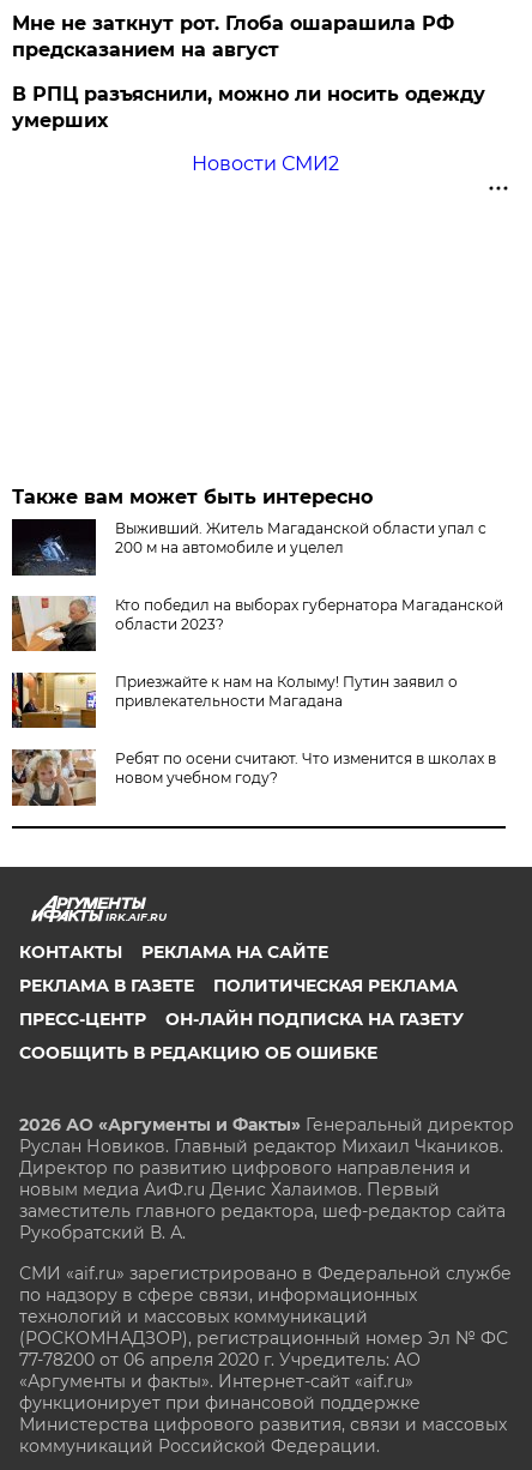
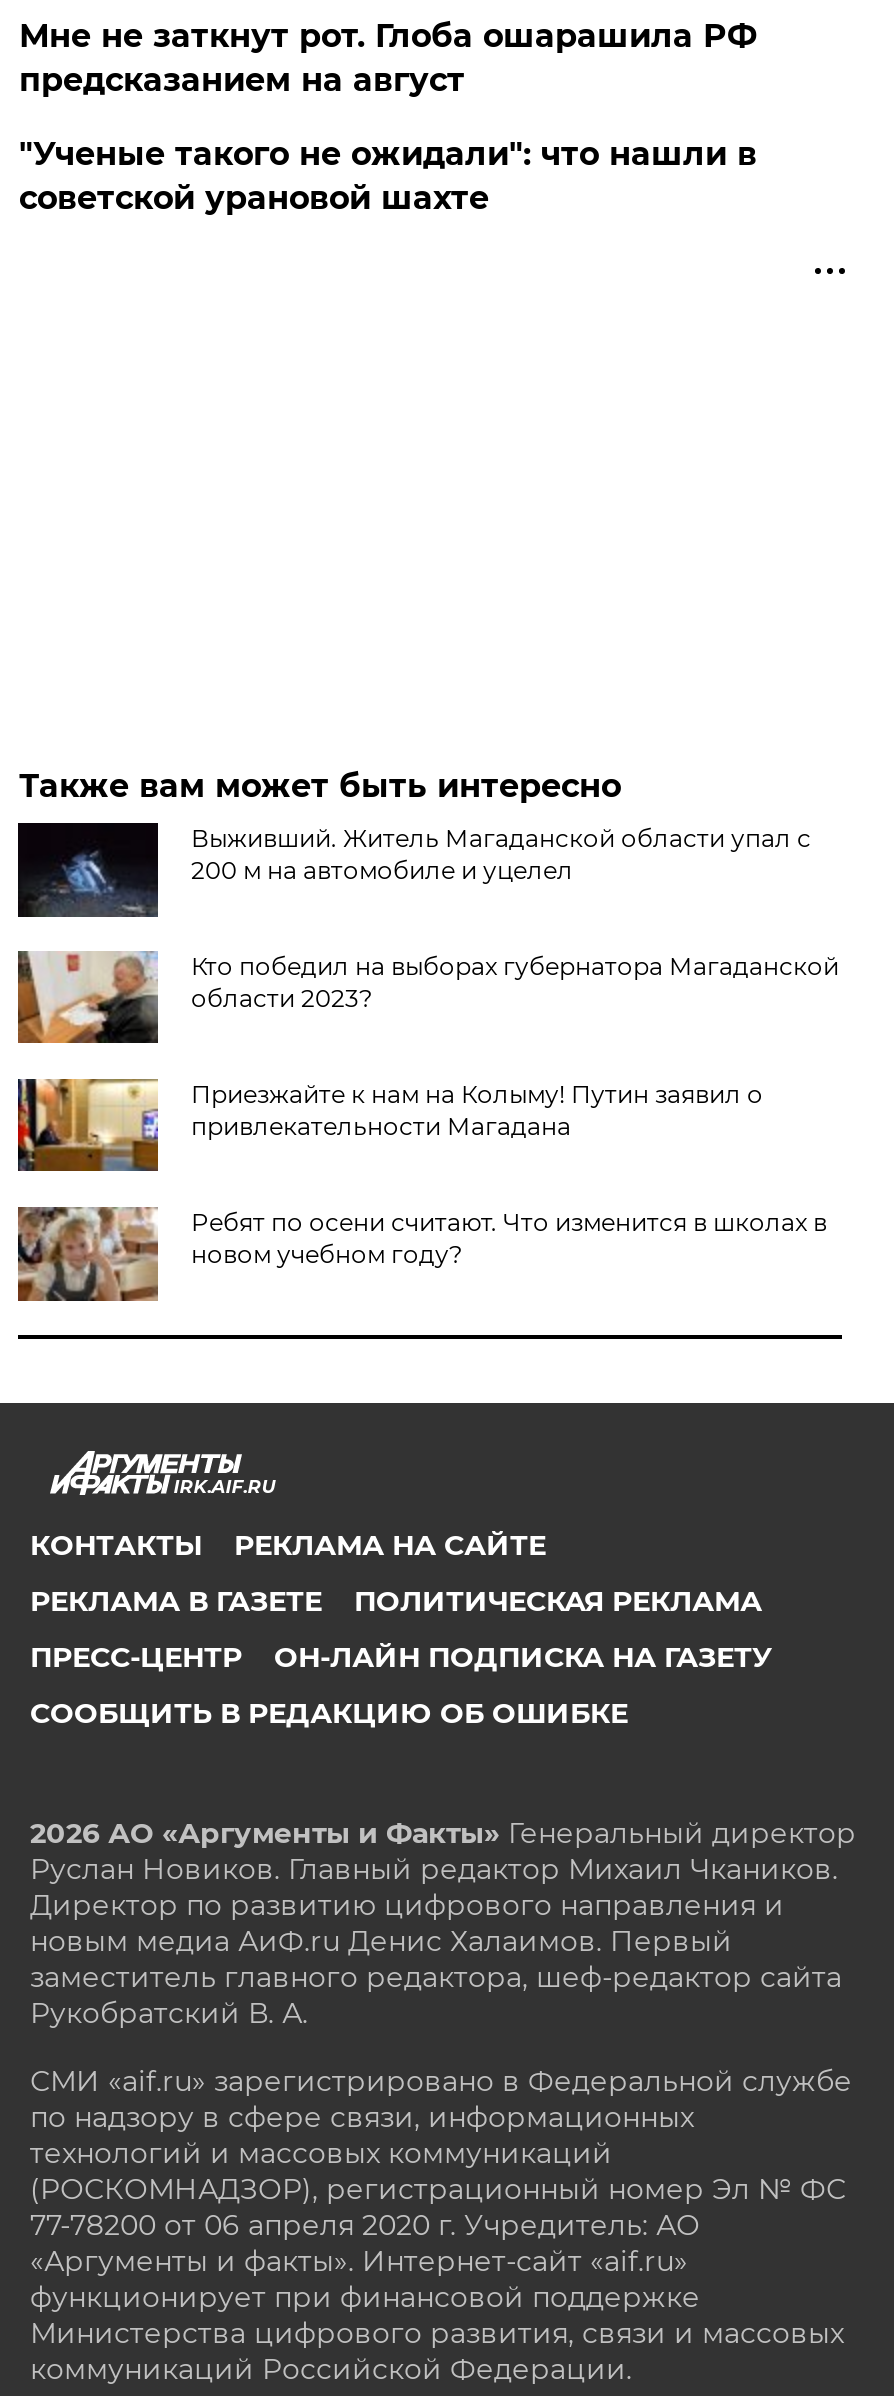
- В РПЦ разъяснили, можно ли носить одежду
- умерших
- Новости СМИ2
+ "Ученые такого не ожидали": что нашли в
+ советской урановой шахте
